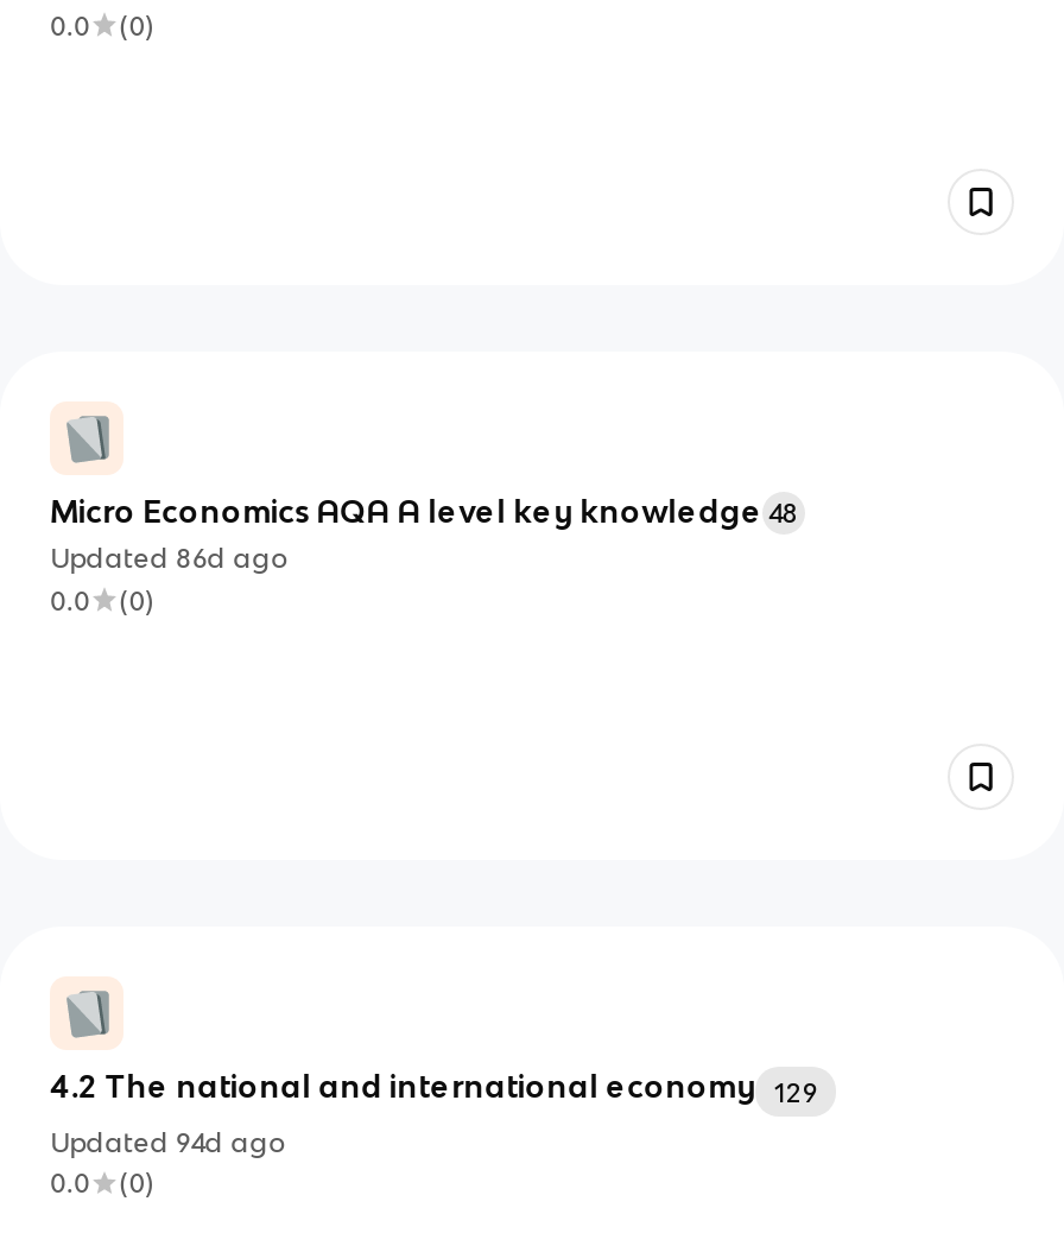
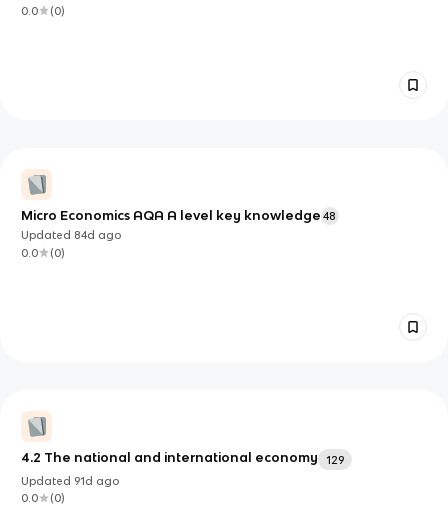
- Updated 86d ago
+ Updated 84d ago

- Updated 94d ago
+ Updated 91d ago
